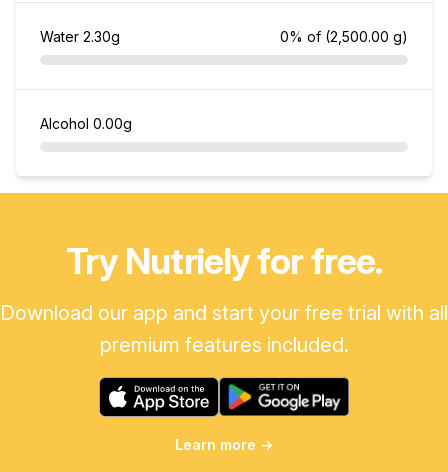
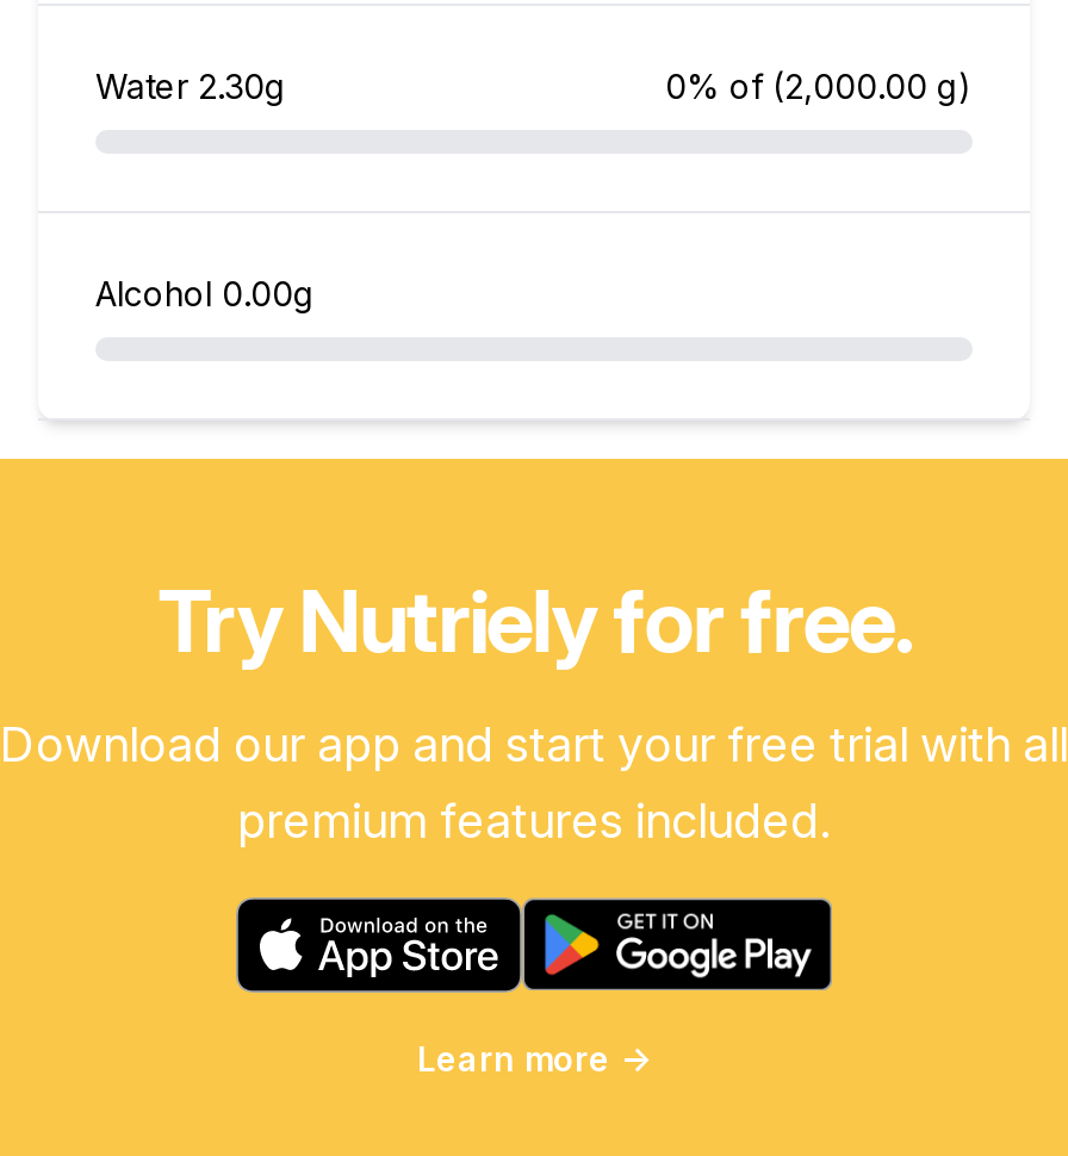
- 0% of (2,500.00 g)
+ 0% of (2,000.00 g)
